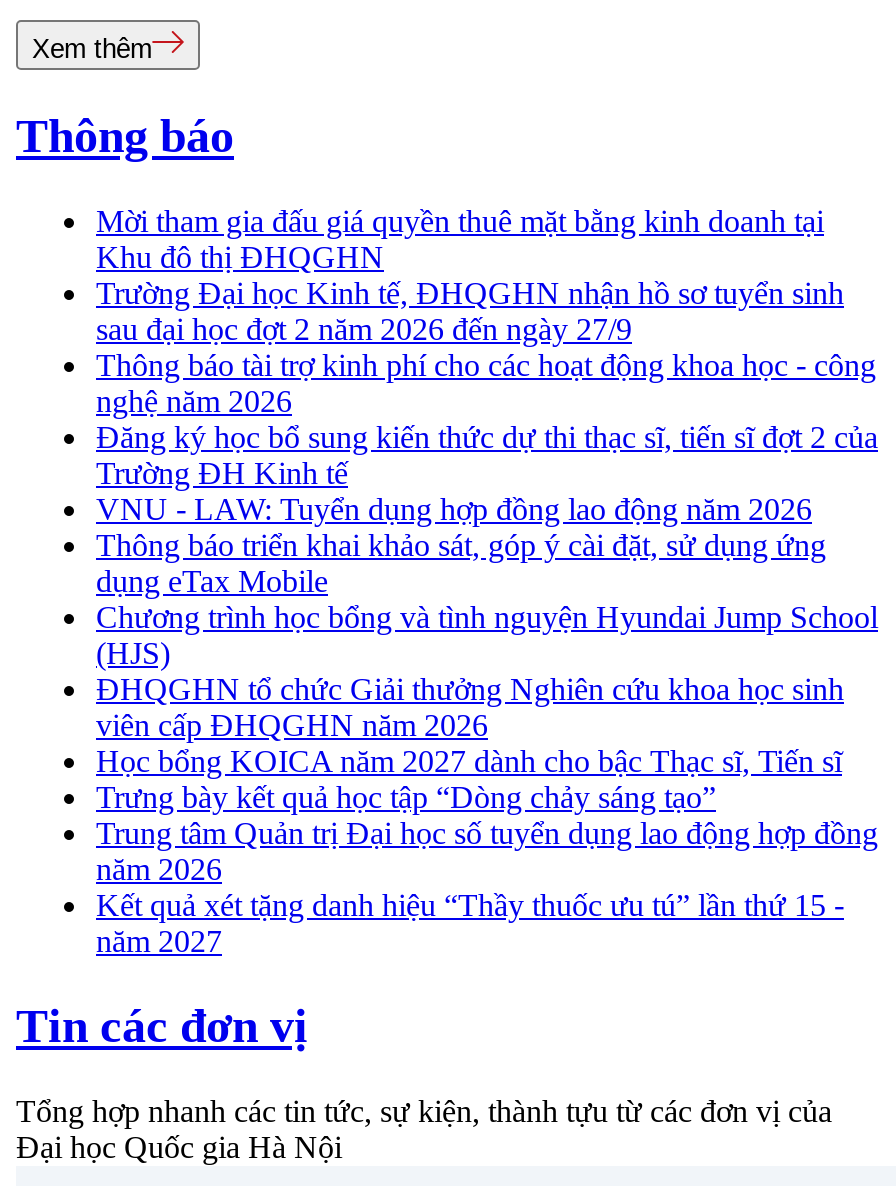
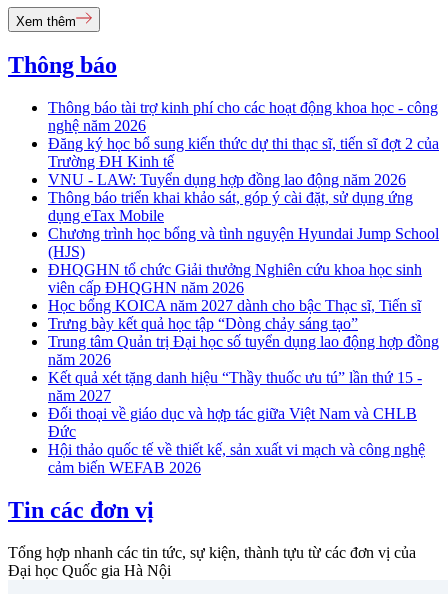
- Mời tham gia đấu giá quyền thuê mặt bằng kinh doanh tại
- Khu đô thị ĐHQGHN
- Trường Đại học Kinh tế, ĐHQGHN nhận hồ sơ tuyển sinh
- sau đại học đợt 2 năm 2026 đến ngày 27/9

moved up: Thông báo tài trợ kinh phí cho các hoạt động khoa học - công | nghệ năm 2026 | Đăng ký học bổ sung kiến thức dự thi thạc sĩ, tiến sĩ đợt 2 của | ... | Kết quả xét tặng danh hiệu “Thầy thuốc ưu tú” lần thứ 15 - | năm 2027

+ Đối thoại về giáo dục và hợp tác giữa Việt Nam và CHLB
+ Đức
+ Hội thảo quốc tế về thiết kế, sản xuất vi mạch và công nghệ
+ cảm biến WEFAB 2026
